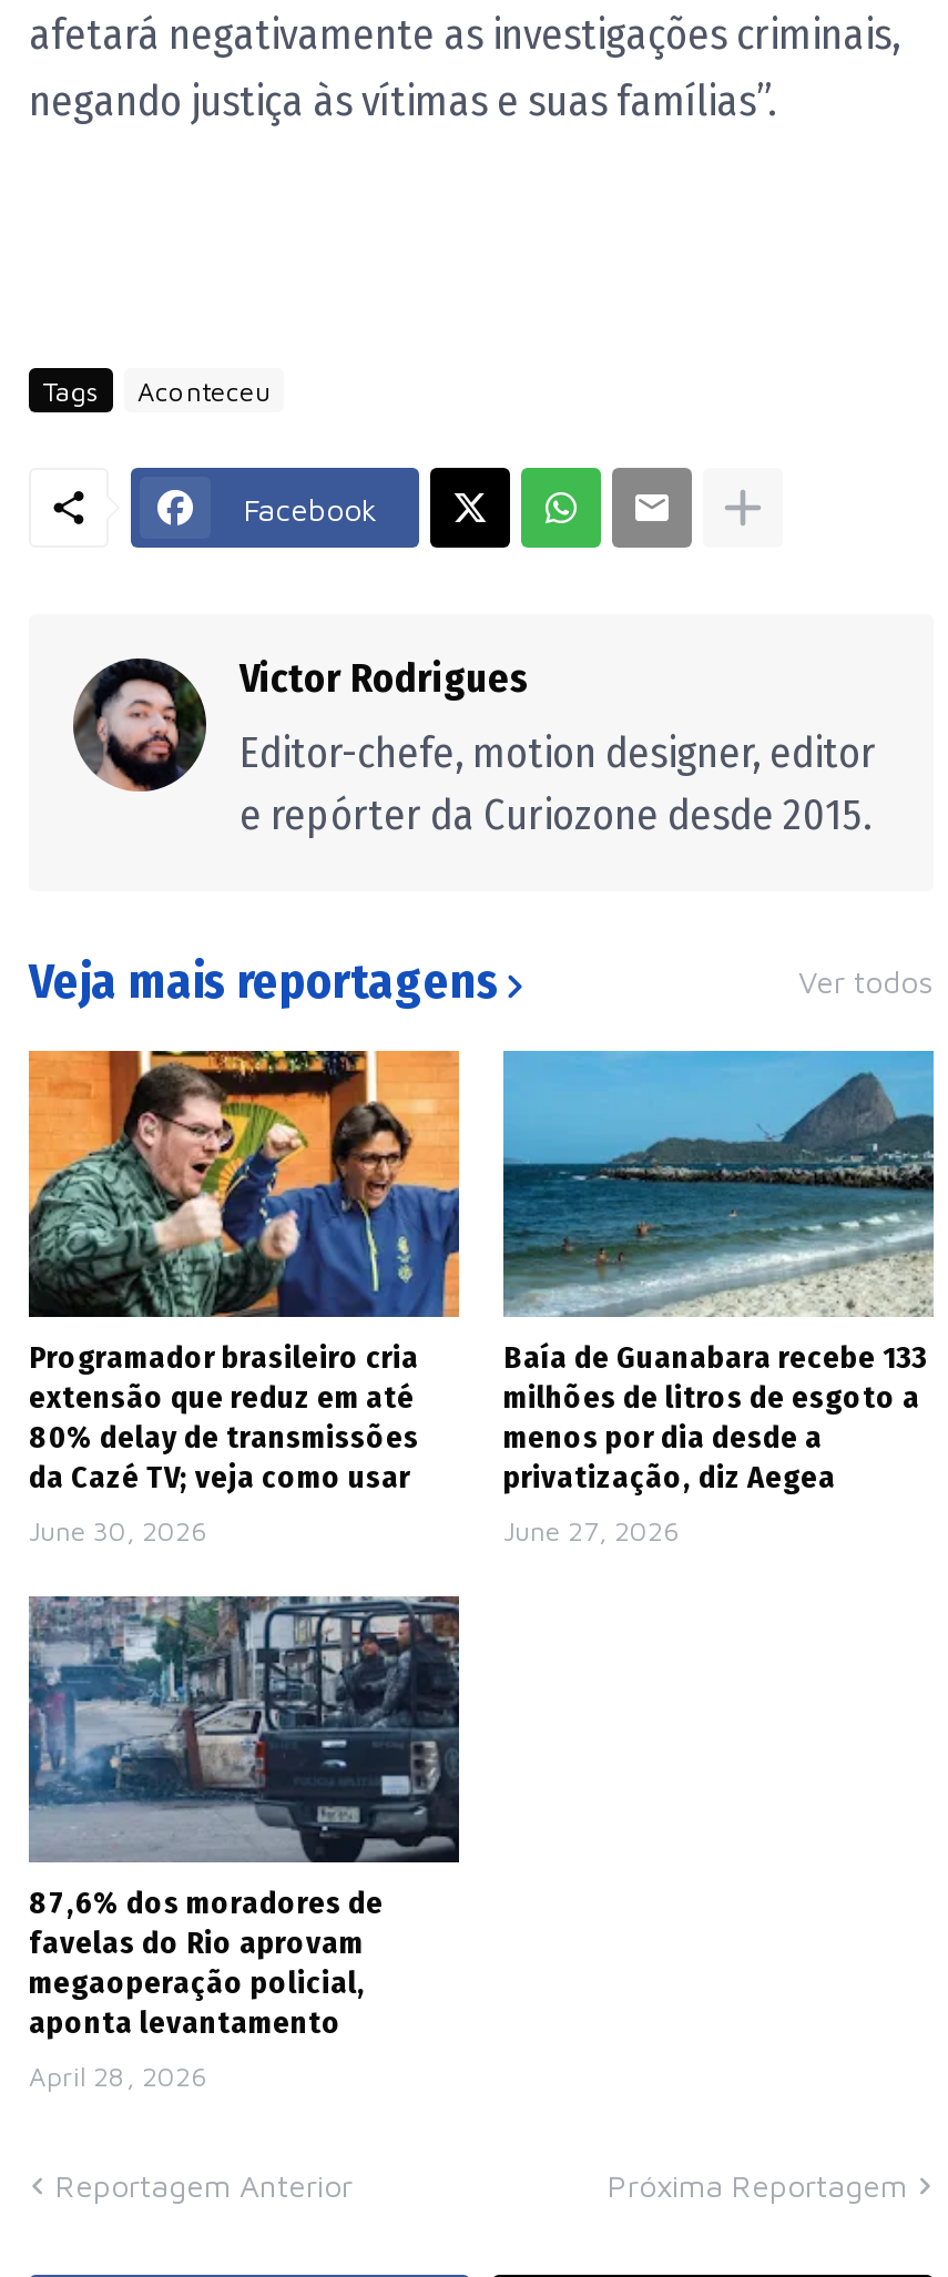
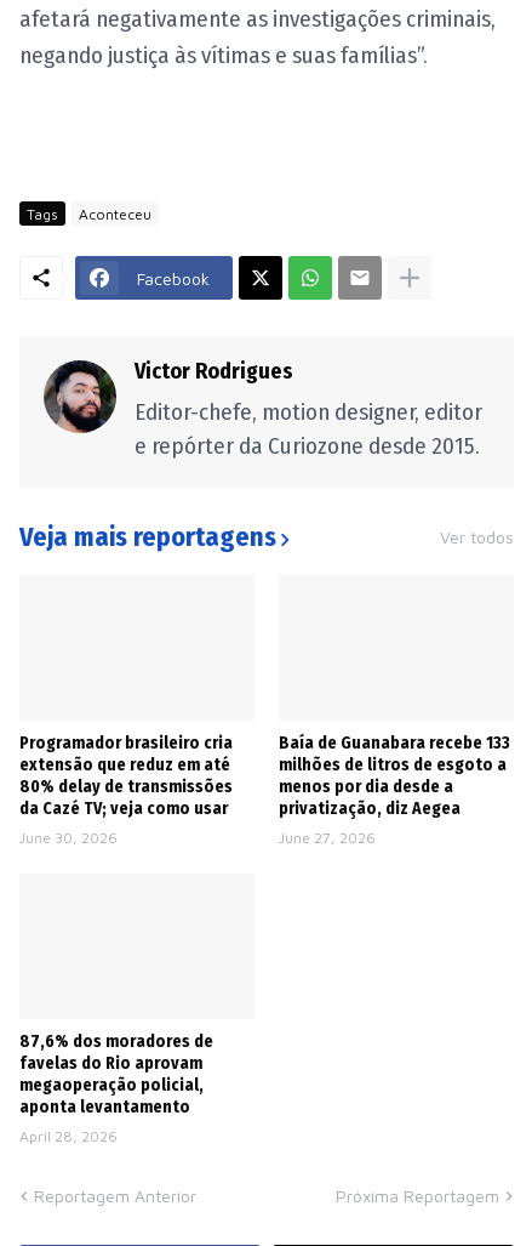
- [image]

- [image]

- [image]
